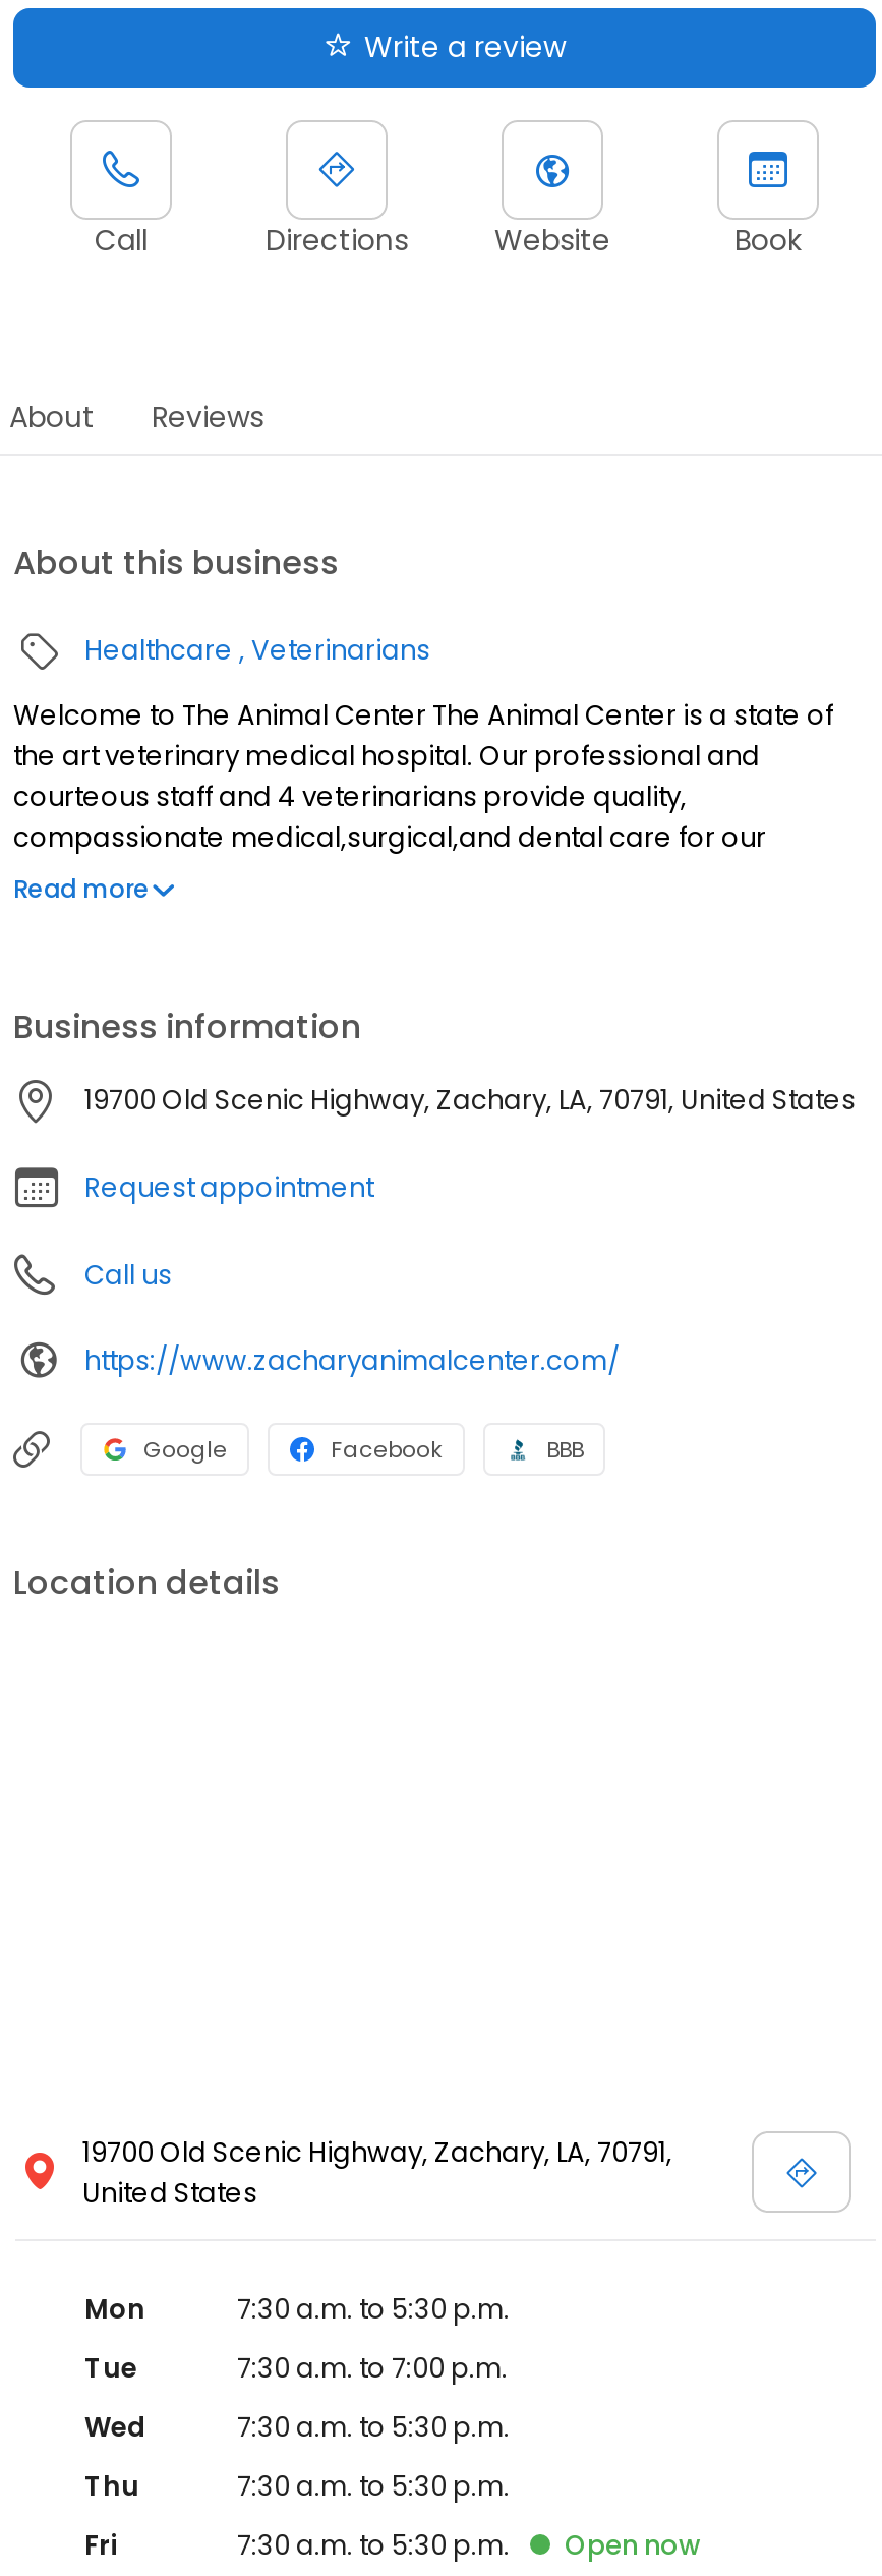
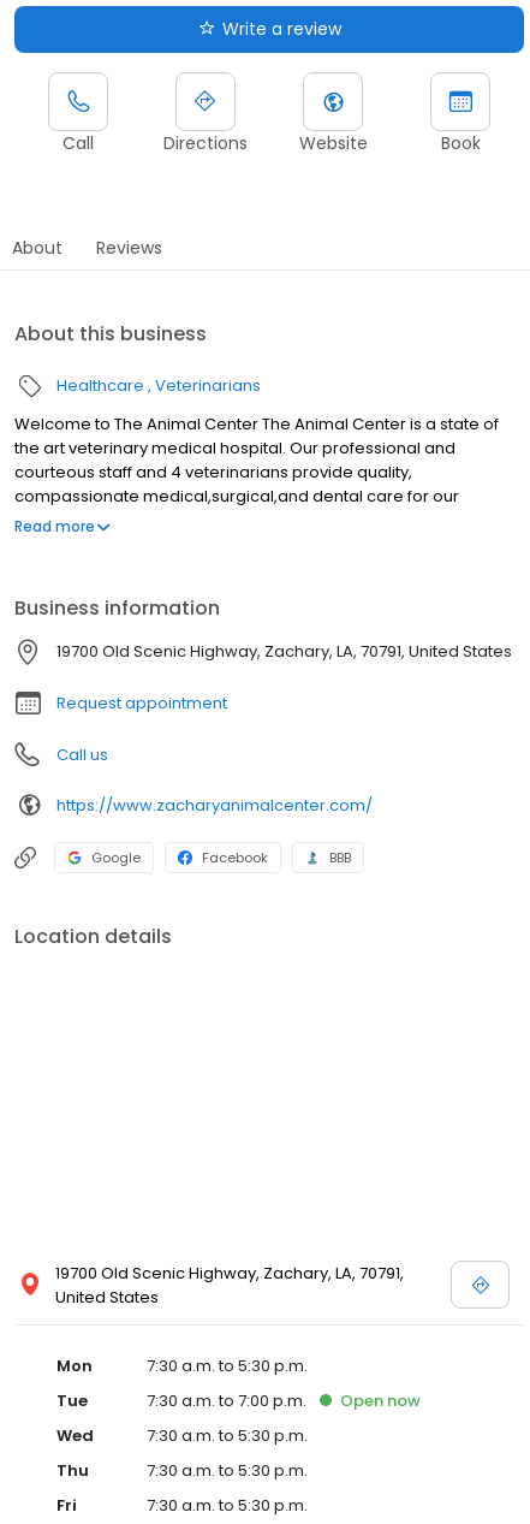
moved up: Open now
